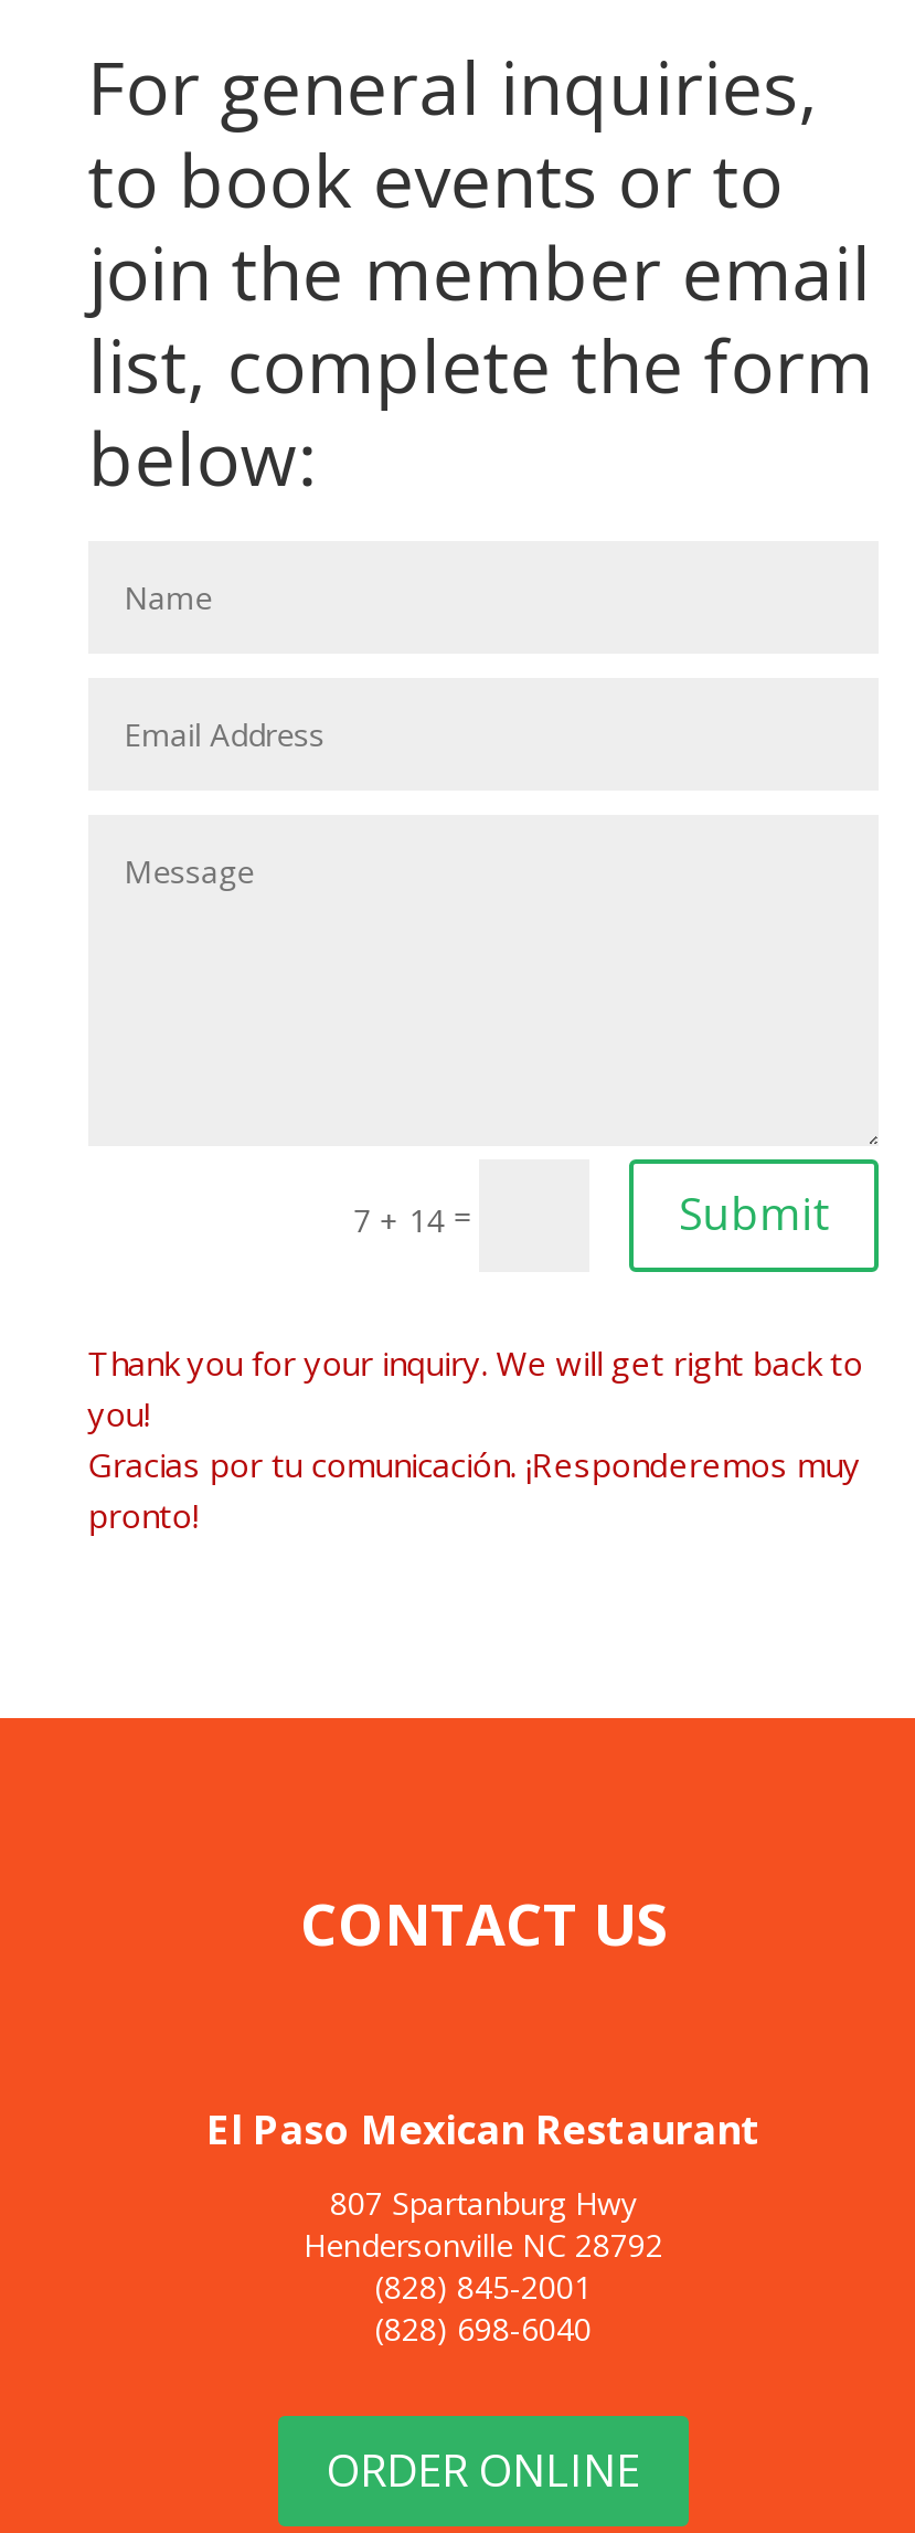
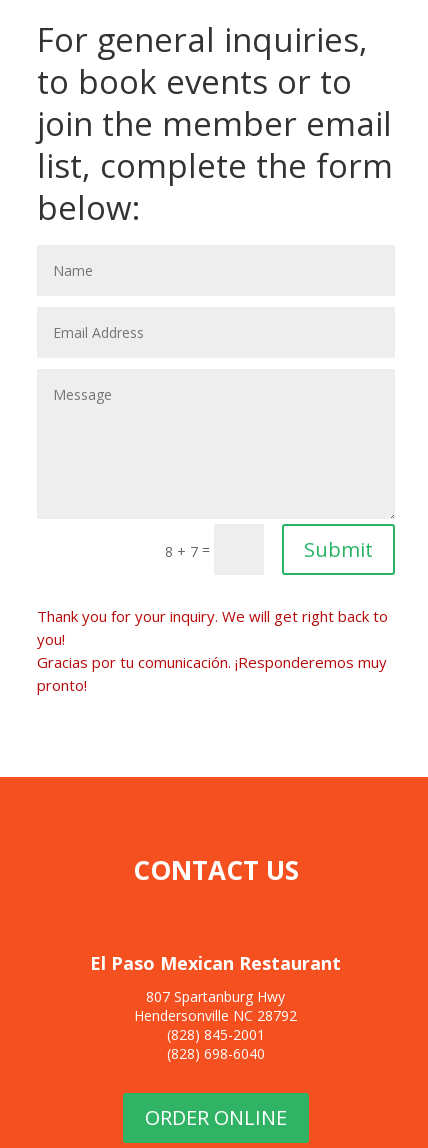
- 7 + 14 =
+ 8 + 7 =
